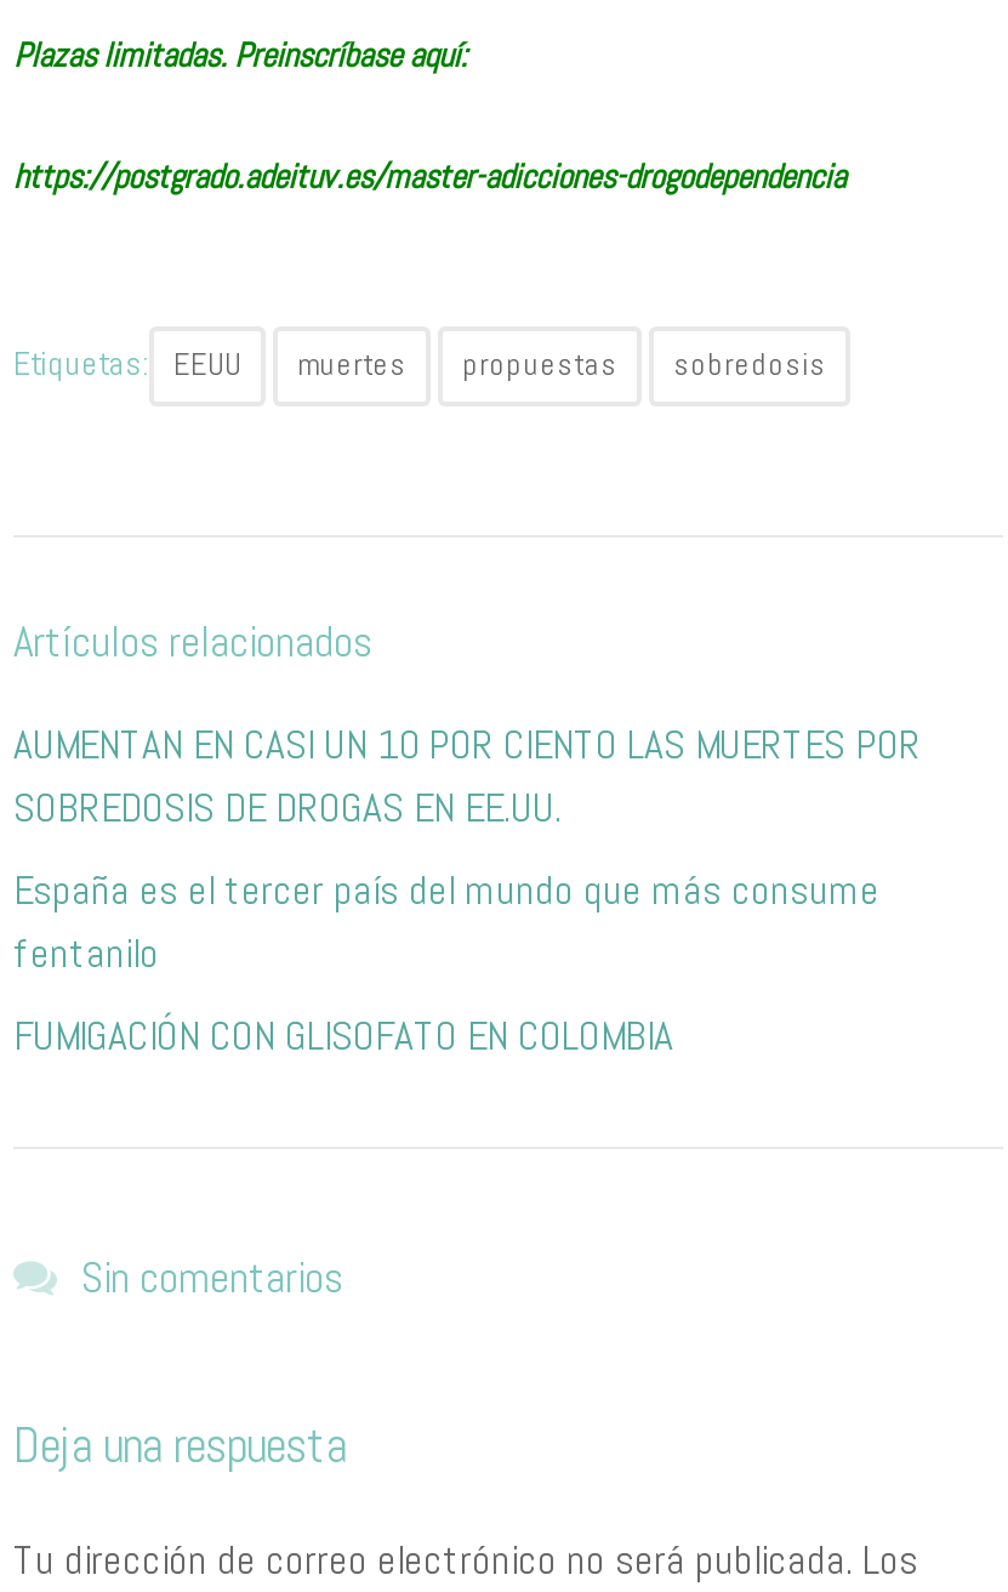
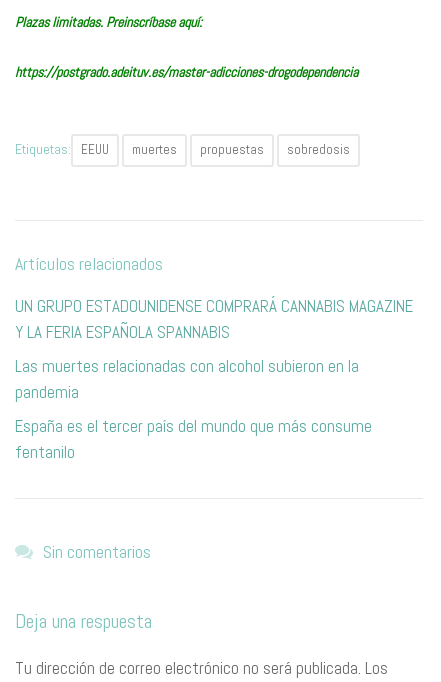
- AUMENTAN EN CASI UN 10 POR CIENTO LAS MUERTES POR
- SOBREDOSIS DE DROGAS EN EE.UU.
+ UN GRUPO ESTADOUNIDENSE COMPRARÁ CANNABIS MAGAZINE
+ Y LA FERIA ESPAÑOLA SPANNABIS
+ Las muertes relacionadas con alcohol subieron en la
+ pandemia

moved down: España es el tercer país del mundo que más consume | fentanilo

- FUMIGACIÓN CON GLISOFATO EN COLOMBIA
